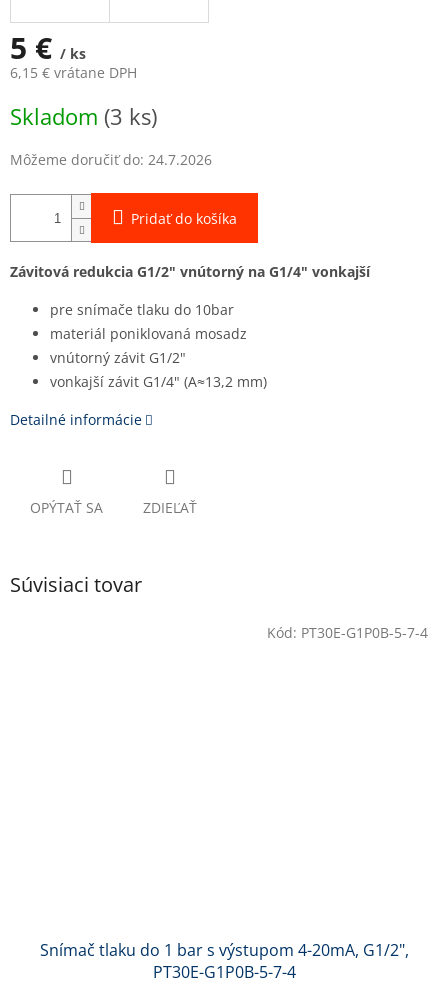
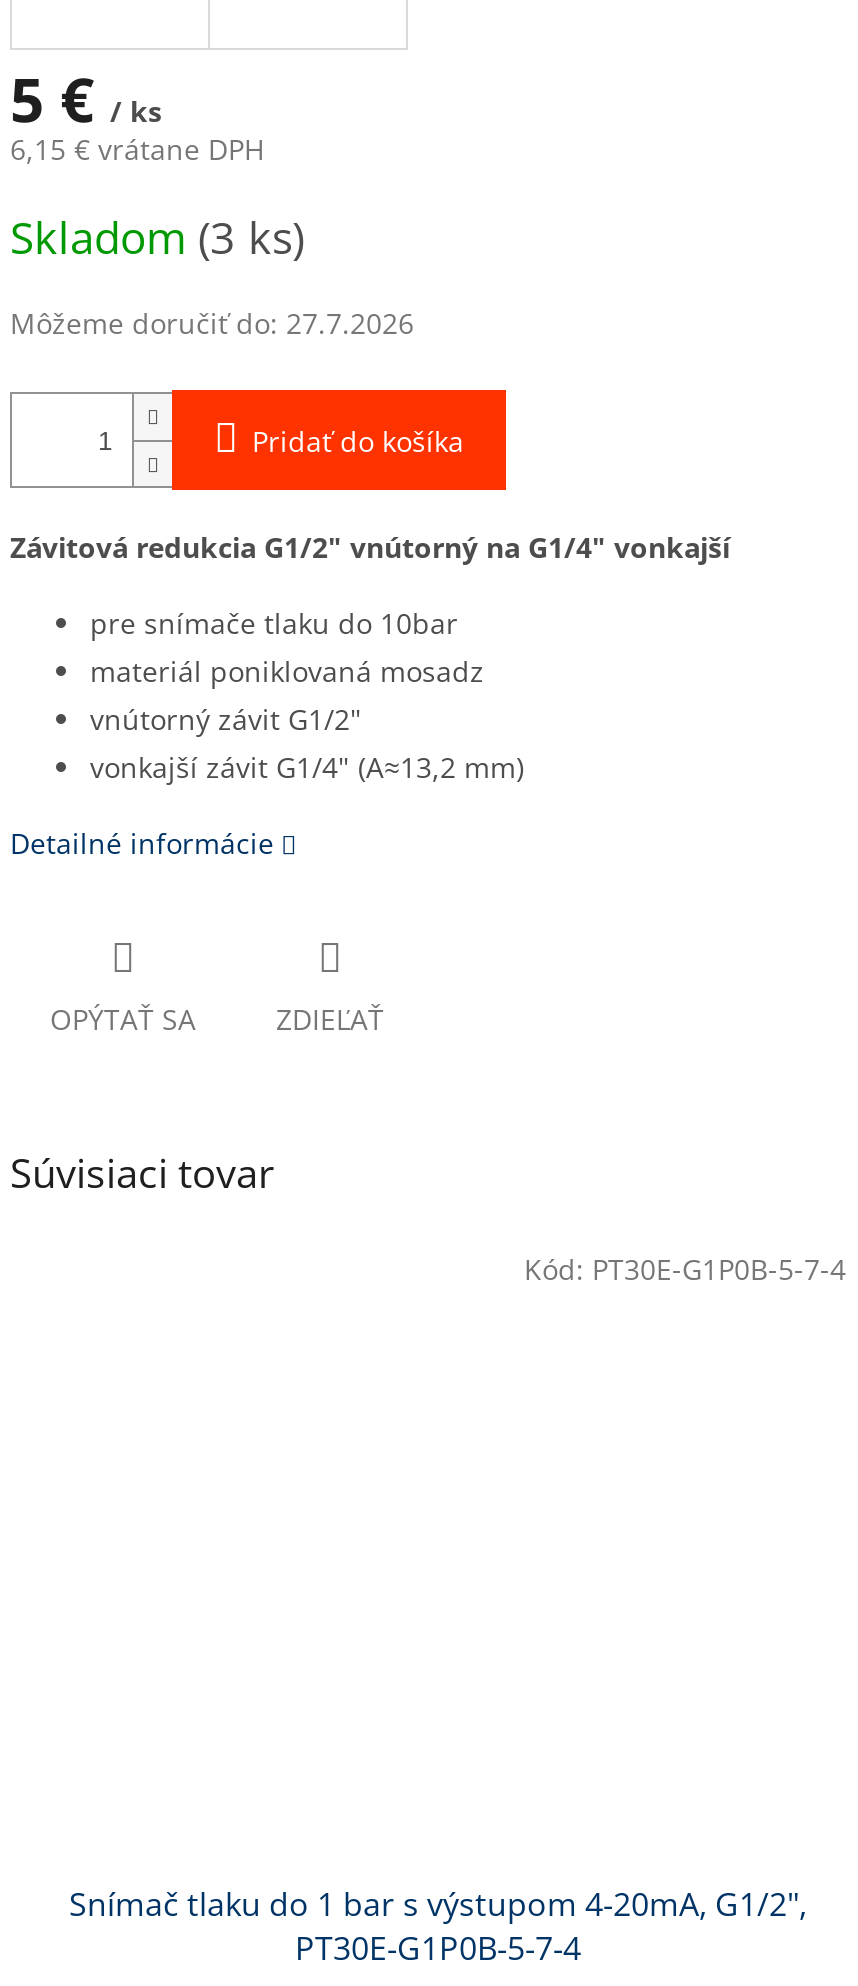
- Môžeme doručiť do: 24.7.2026
+ Môžeme doručiť do: 27.7.2026
